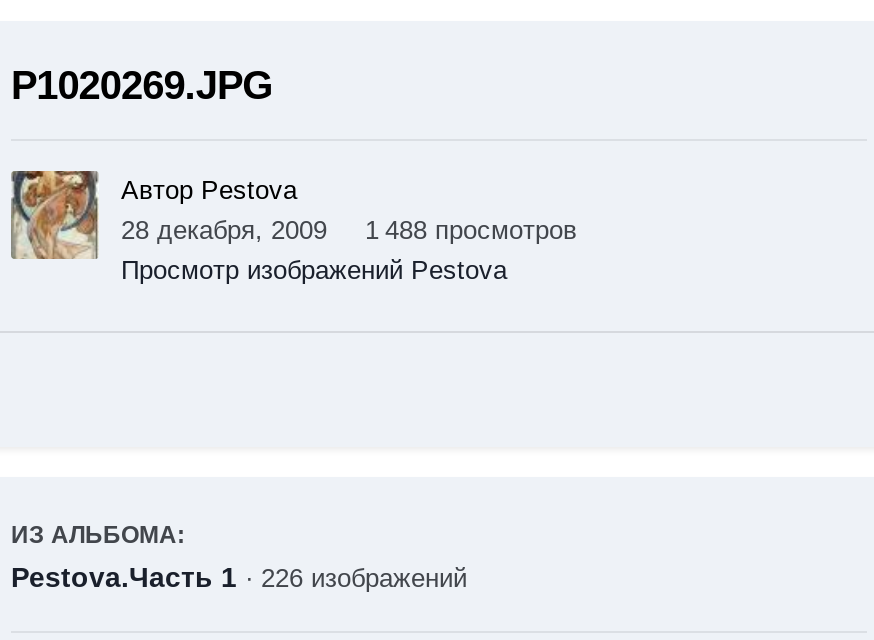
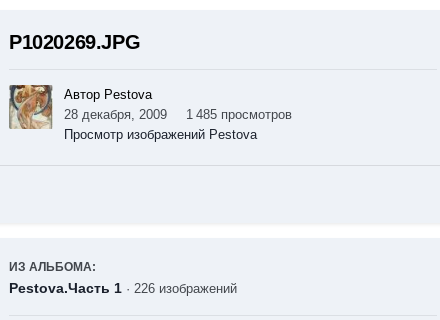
- 28 декабря, 2009 1 488 просмотров
+ 28 декабря, 2009 1 485 просмотров
